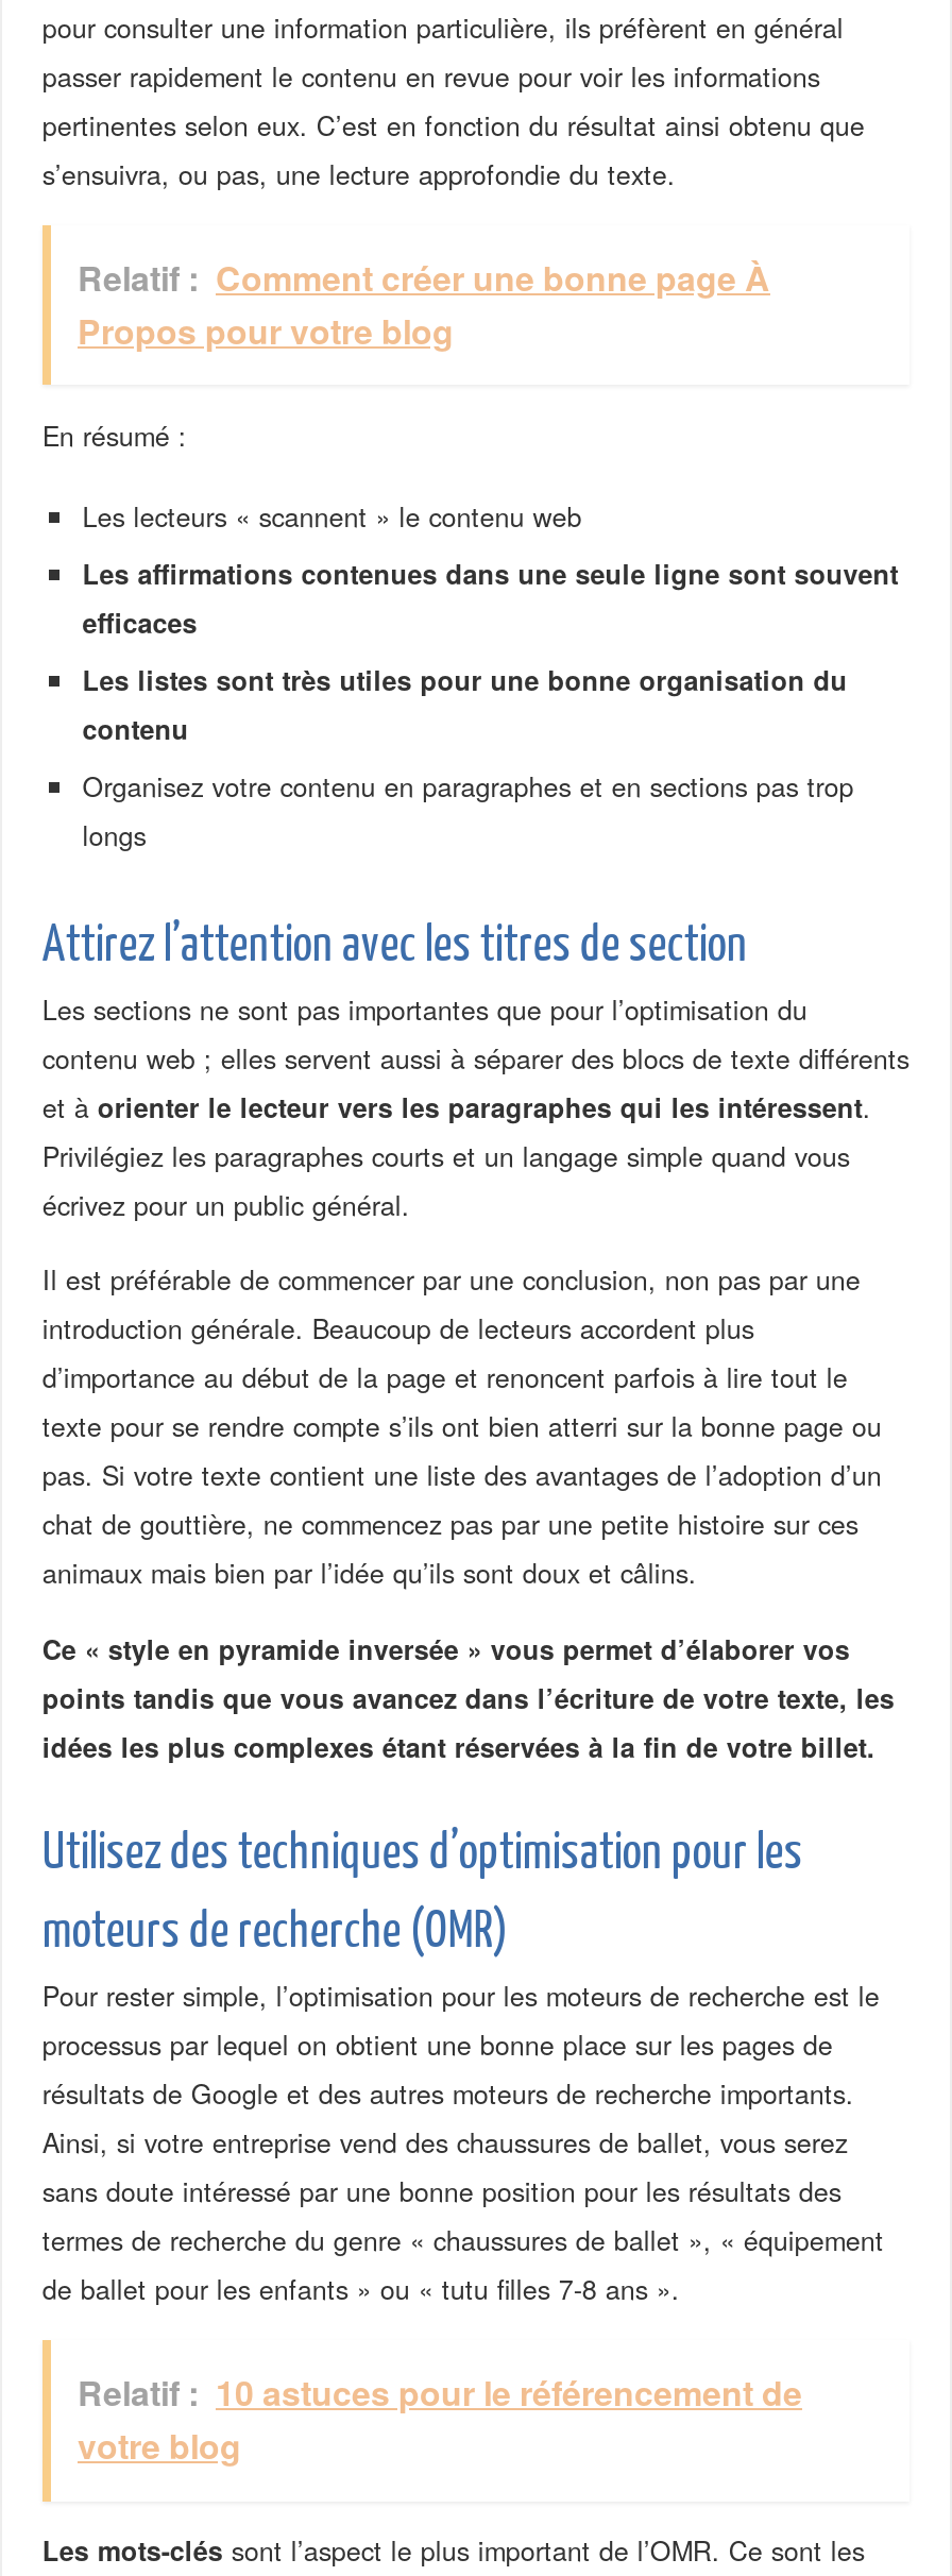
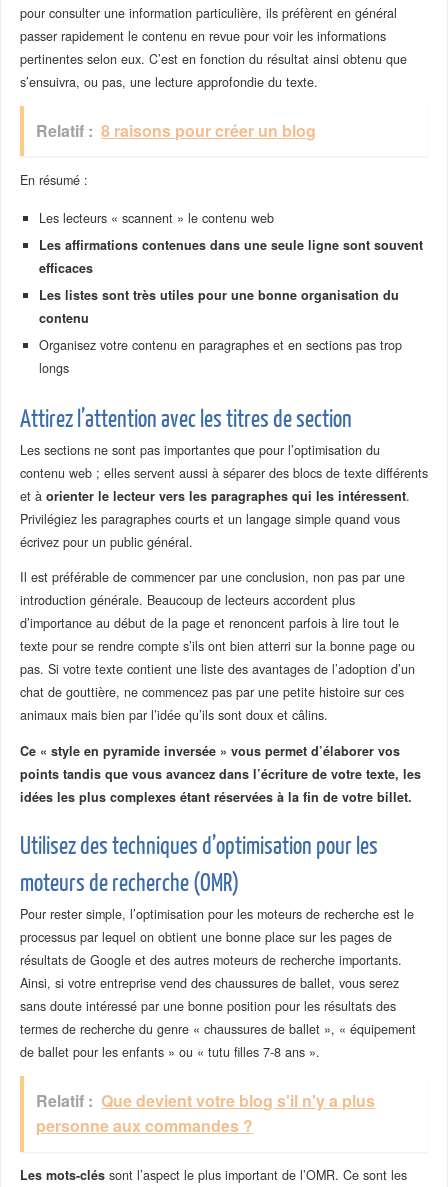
- Relatif : Comment créer une bonne page À
- Propos pour votre blog
+ Relatif : 8 raisons pour créer un blog

- Relatif : 10 astuces pour le référencement de
- votre blog
+ Relatif : Que devient votre blog s'il n'y a plus
+ personne aux commandes ?
